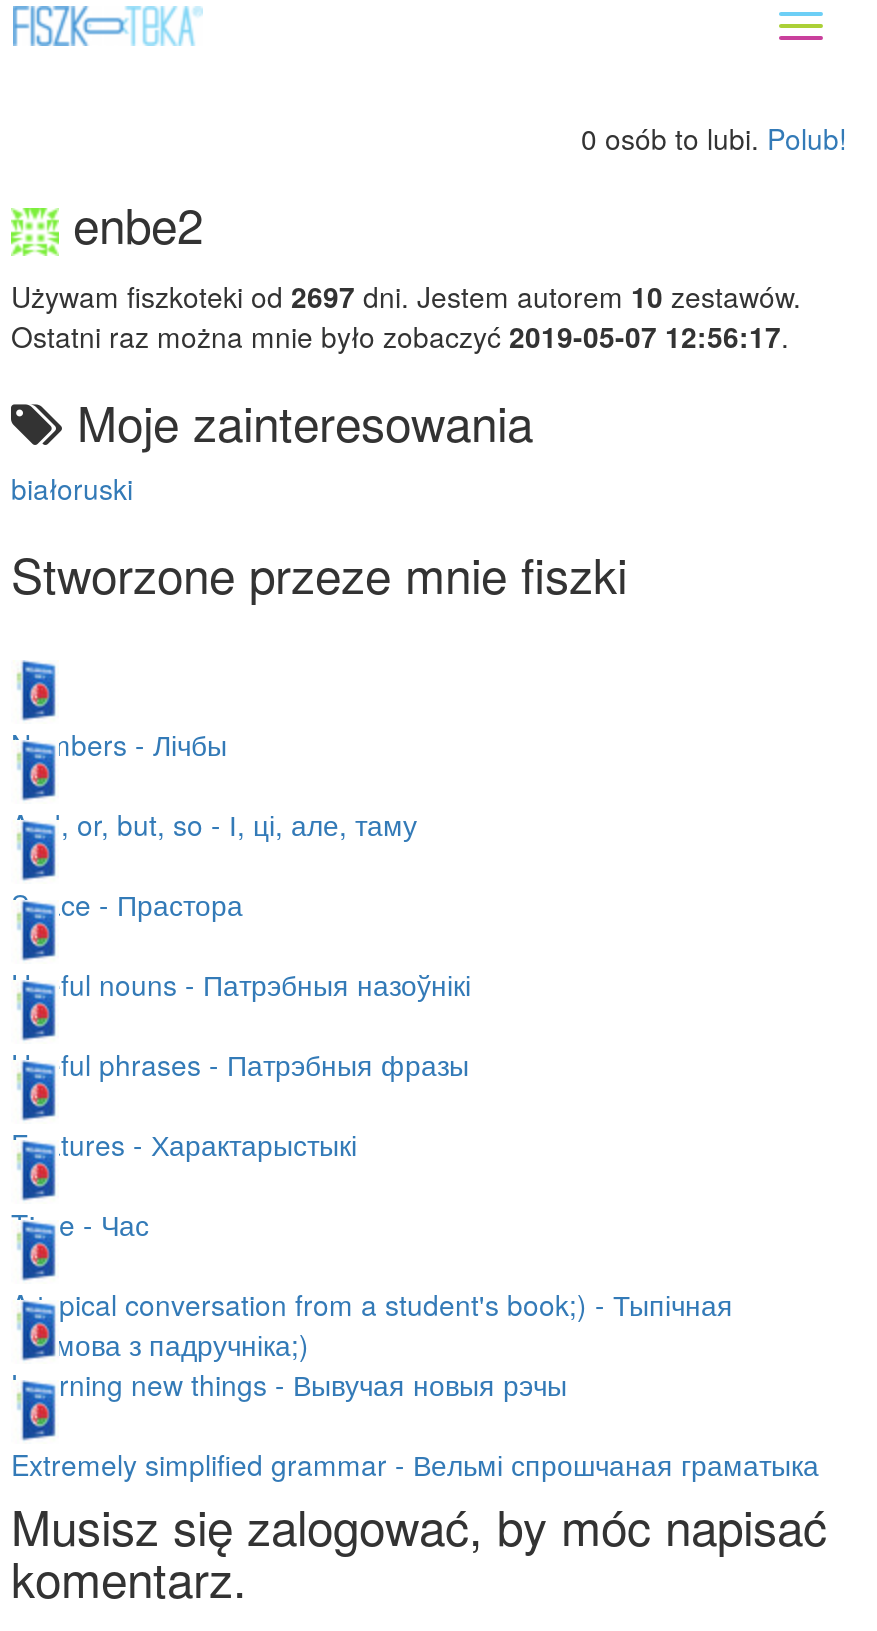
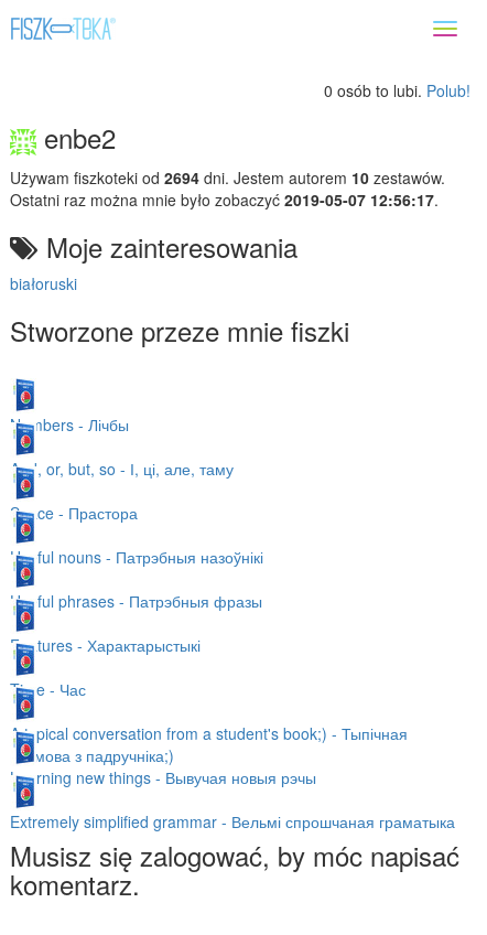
- Używam fiszkoteki od 2697 dni. Jestem autorem 10 zestawów.
+ Używam fiszkoteki od 2694 dni. Jestem autorem 10 zestawów.
